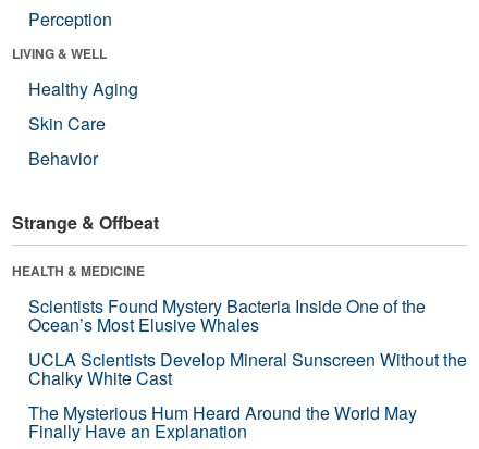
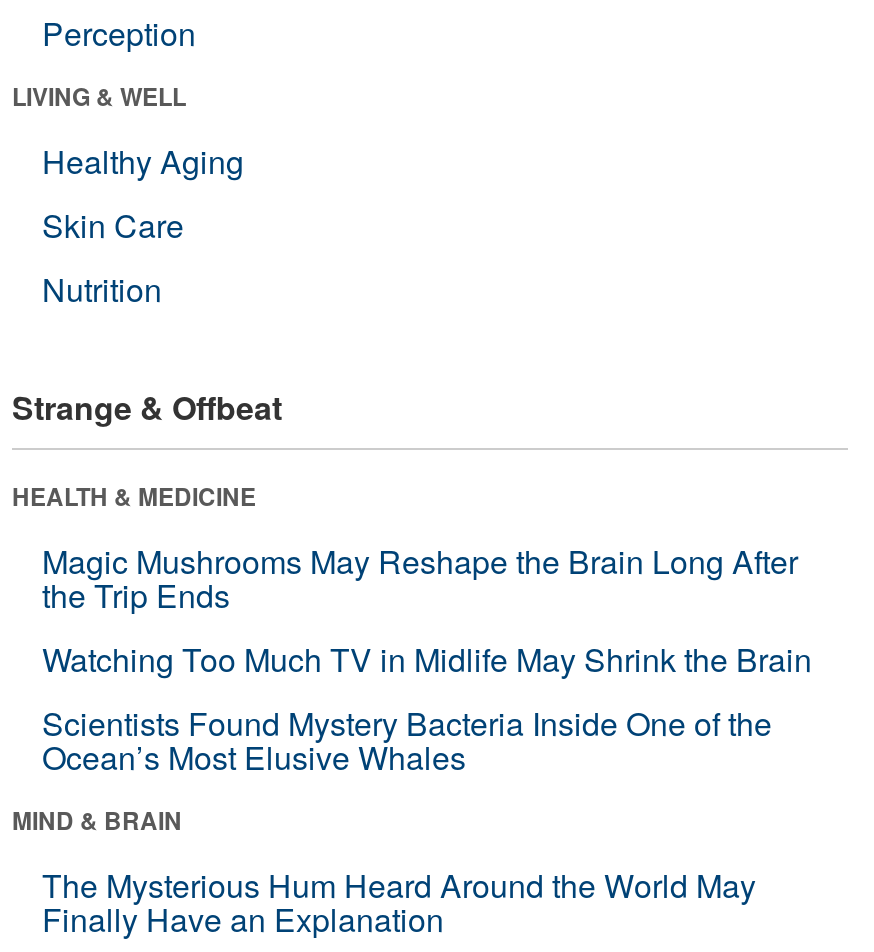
- Behavior
+ Nutrition

+ Magic Mushrooms May Reshape the Brain Long After
+ the Trip Ends
+ Watching Too Much TV in Midlife May Shrink the Brain

moved down: Scientists Found Mystery Bacteria Inside One of the | Ocean’s Most Elusive Whales

- UCLA Scientists Develop Mineral Sunscreen Without the
- Chalky White Cast
+ MIND & BRAIN
